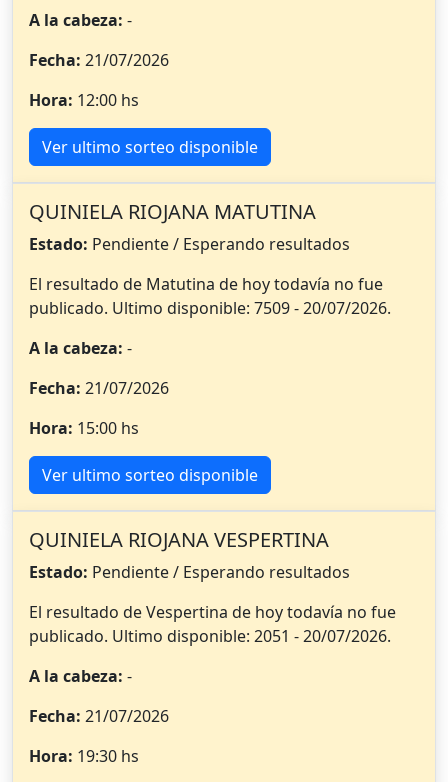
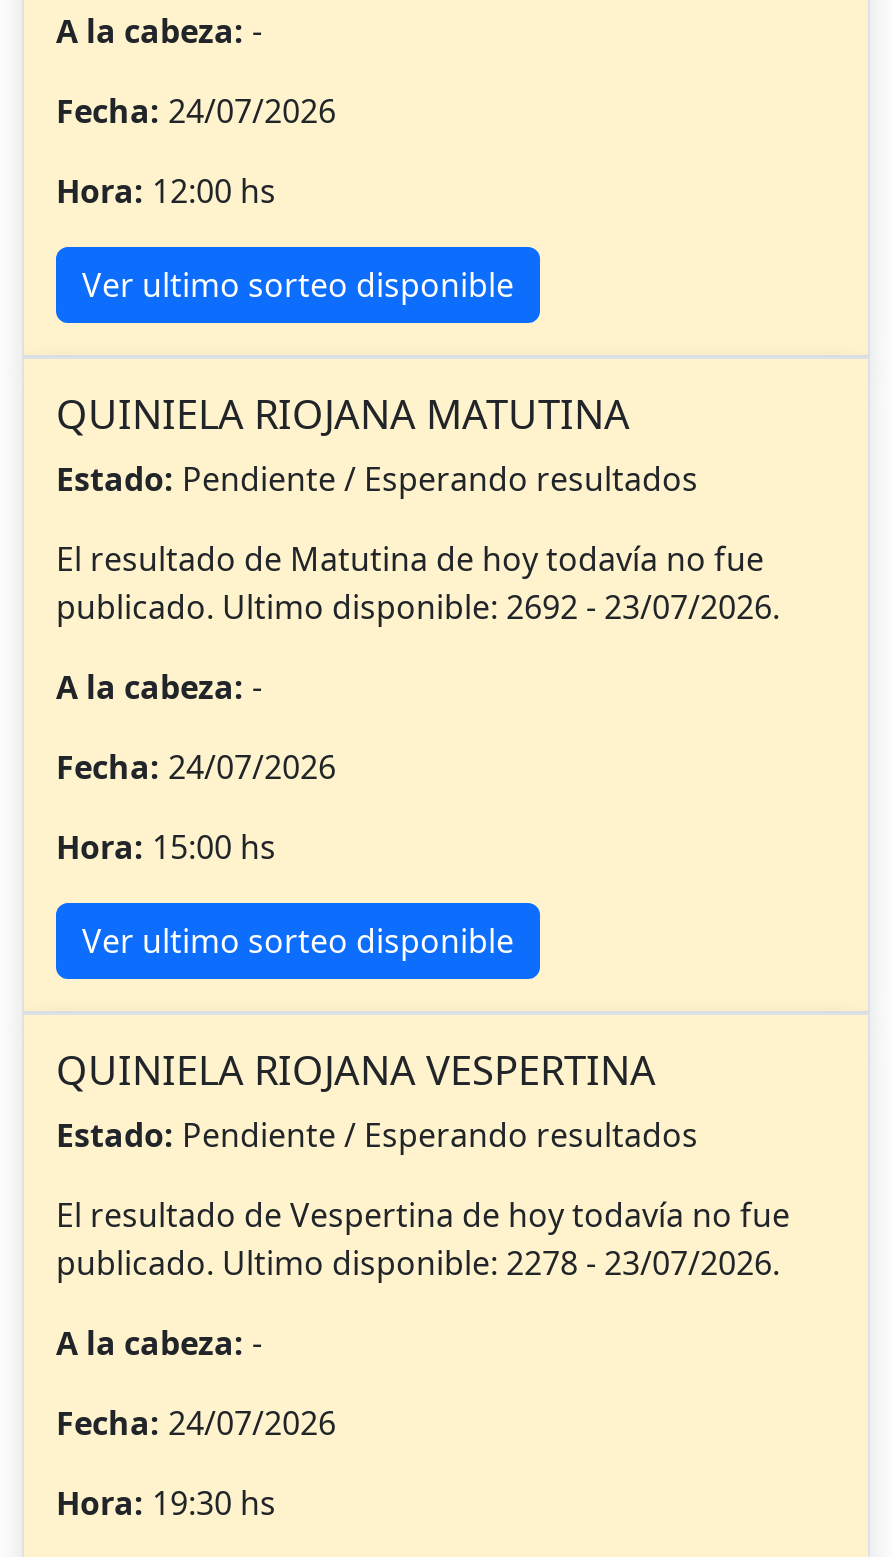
- Fecha: 21/07/2026
+ Fecha: 24/07/2026

- publicado. Ultimo disponible: 7509 - 20/07/2026.
+ publicado. Ultimo disponible: 2692 - 23/07/2026.

- Fecha: 21/07/2026
+ Fecha: 24/07/2026

- publicado. Ultimo disponible: 2051 - 20/07/2026.
+ publicado. Ultimo disponible: 2278 - 23/07/2026.

- Fecha: 21/07/2026
+ Fecha: 24/07/2026
